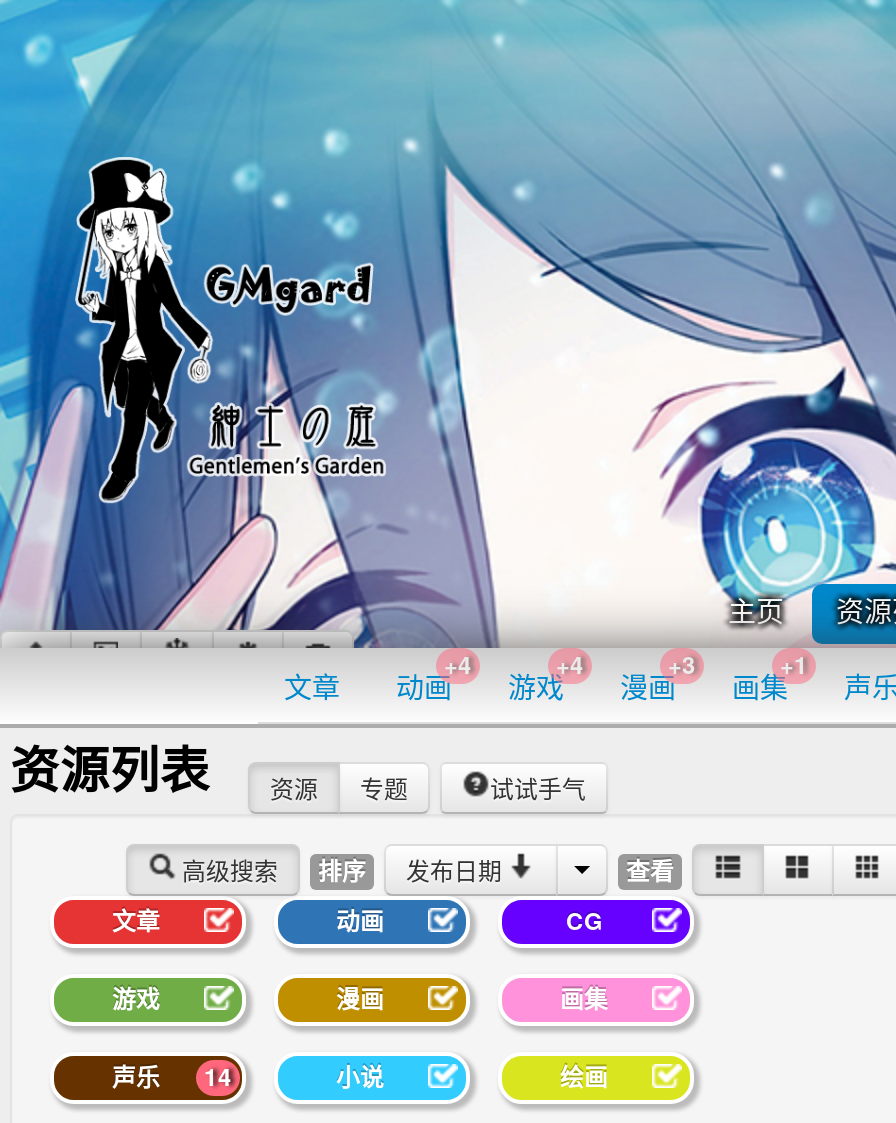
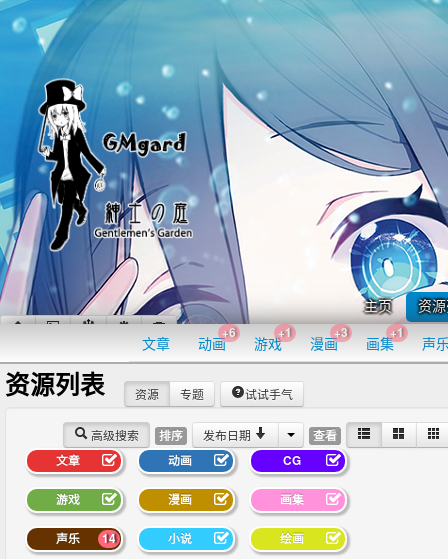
- +4
+ +6

- +4
+ +1
